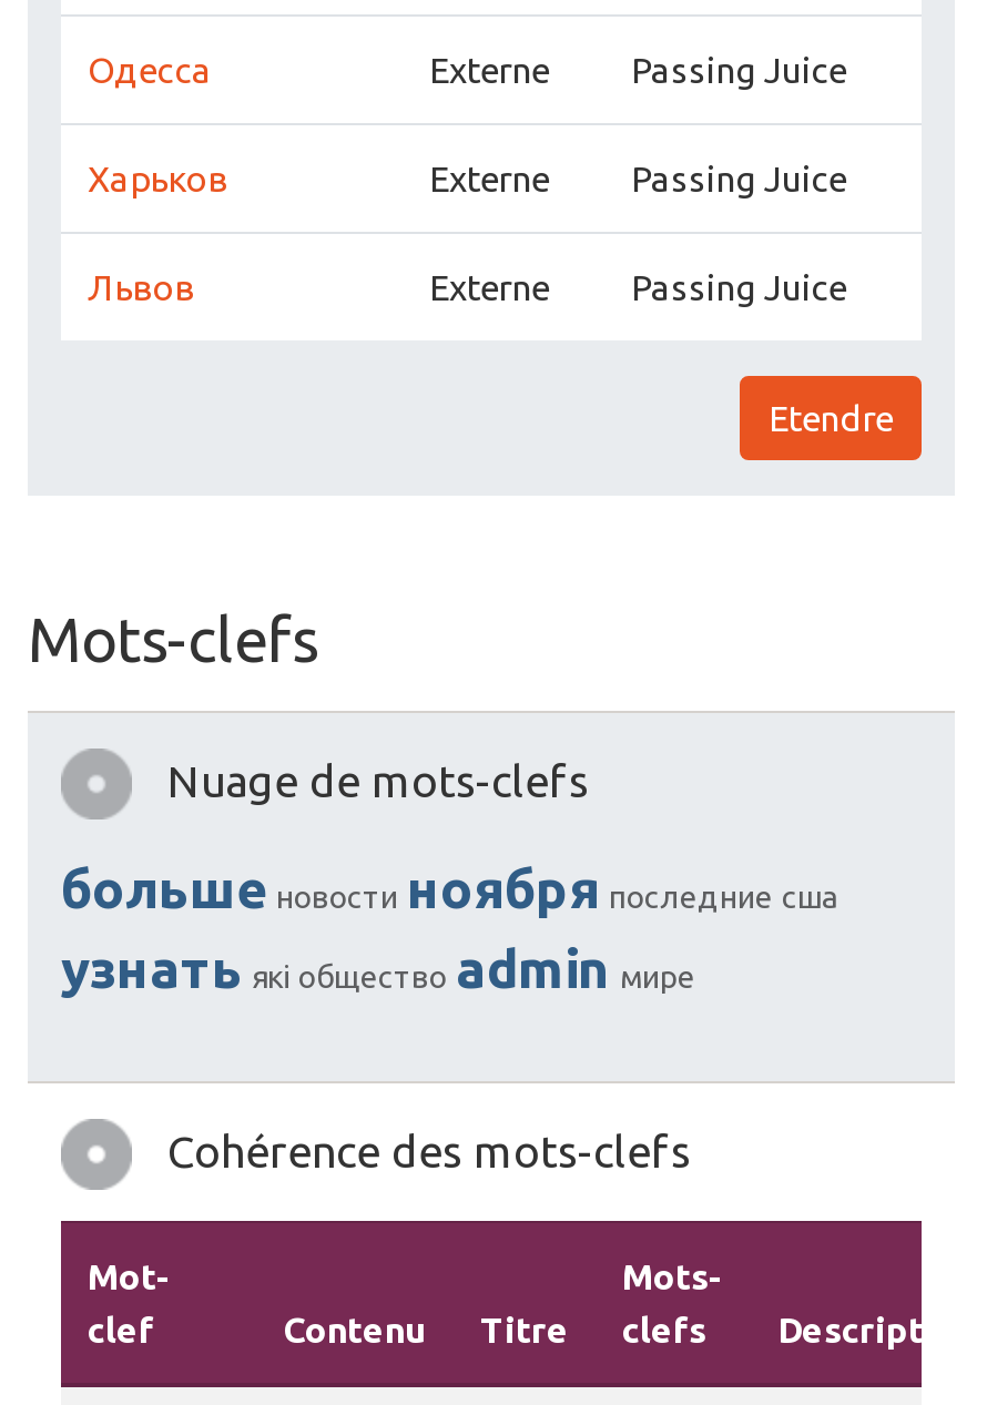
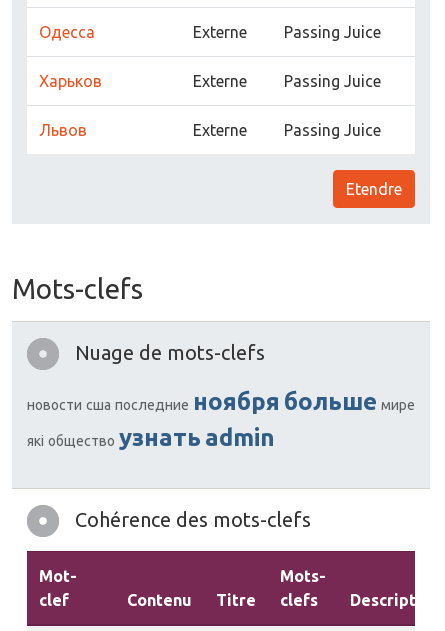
- больше новости ноября последние сша
- узнать які общество admin мире
+ новости сша последние ноября больше мире
+ які общество узнать admin
